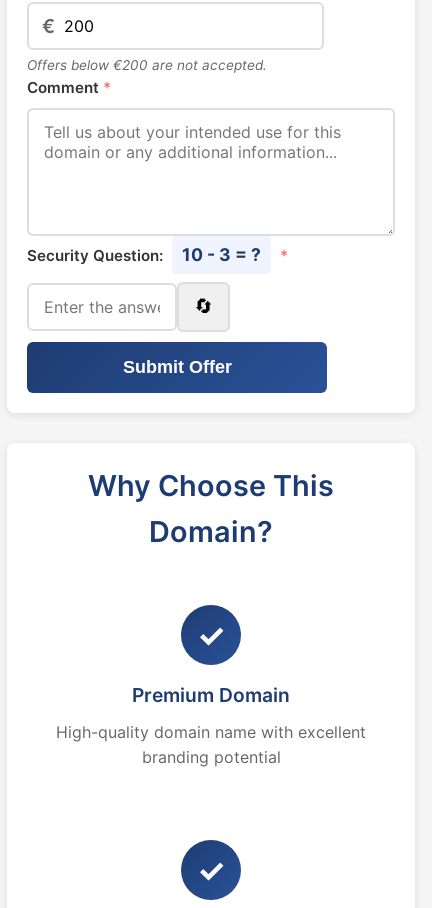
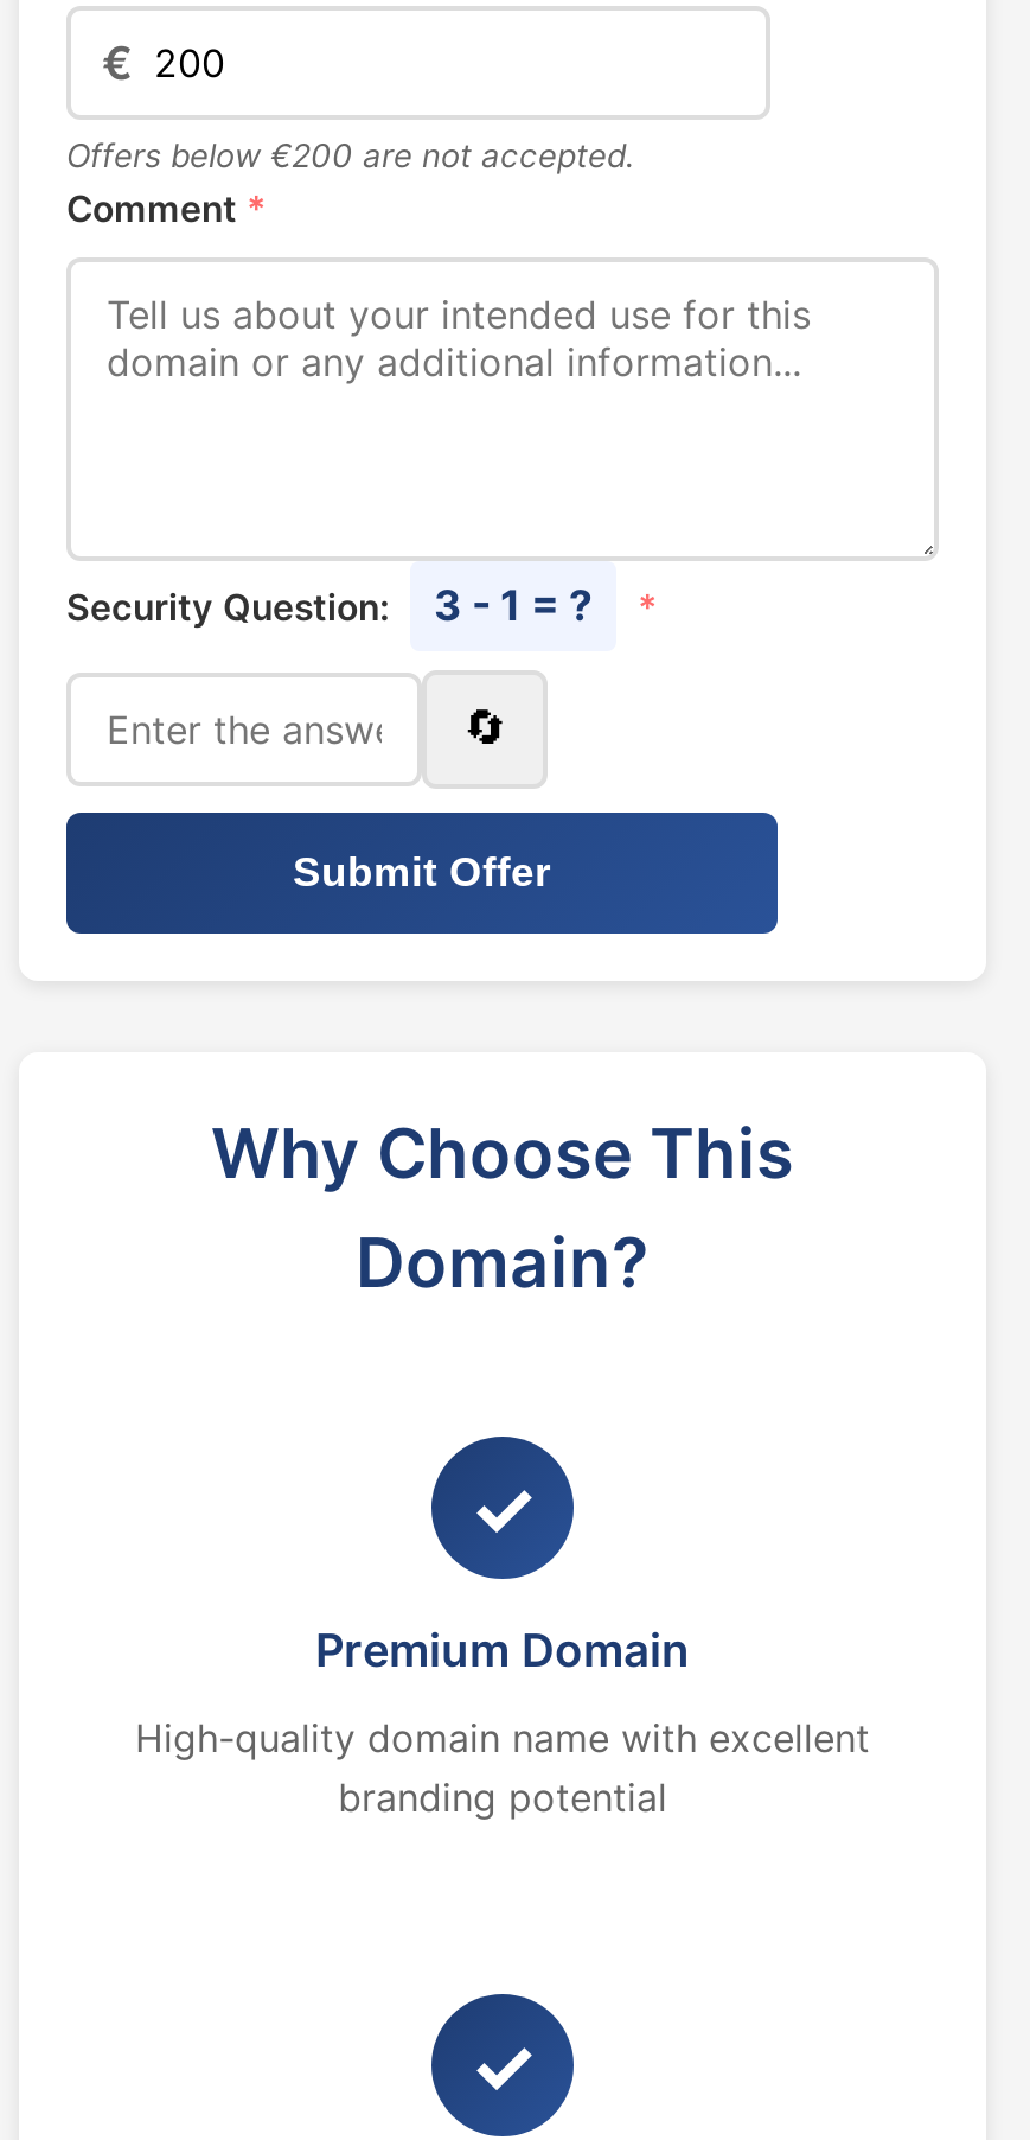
- 10 - 3 = ?
+ 3 - 1 = ?
